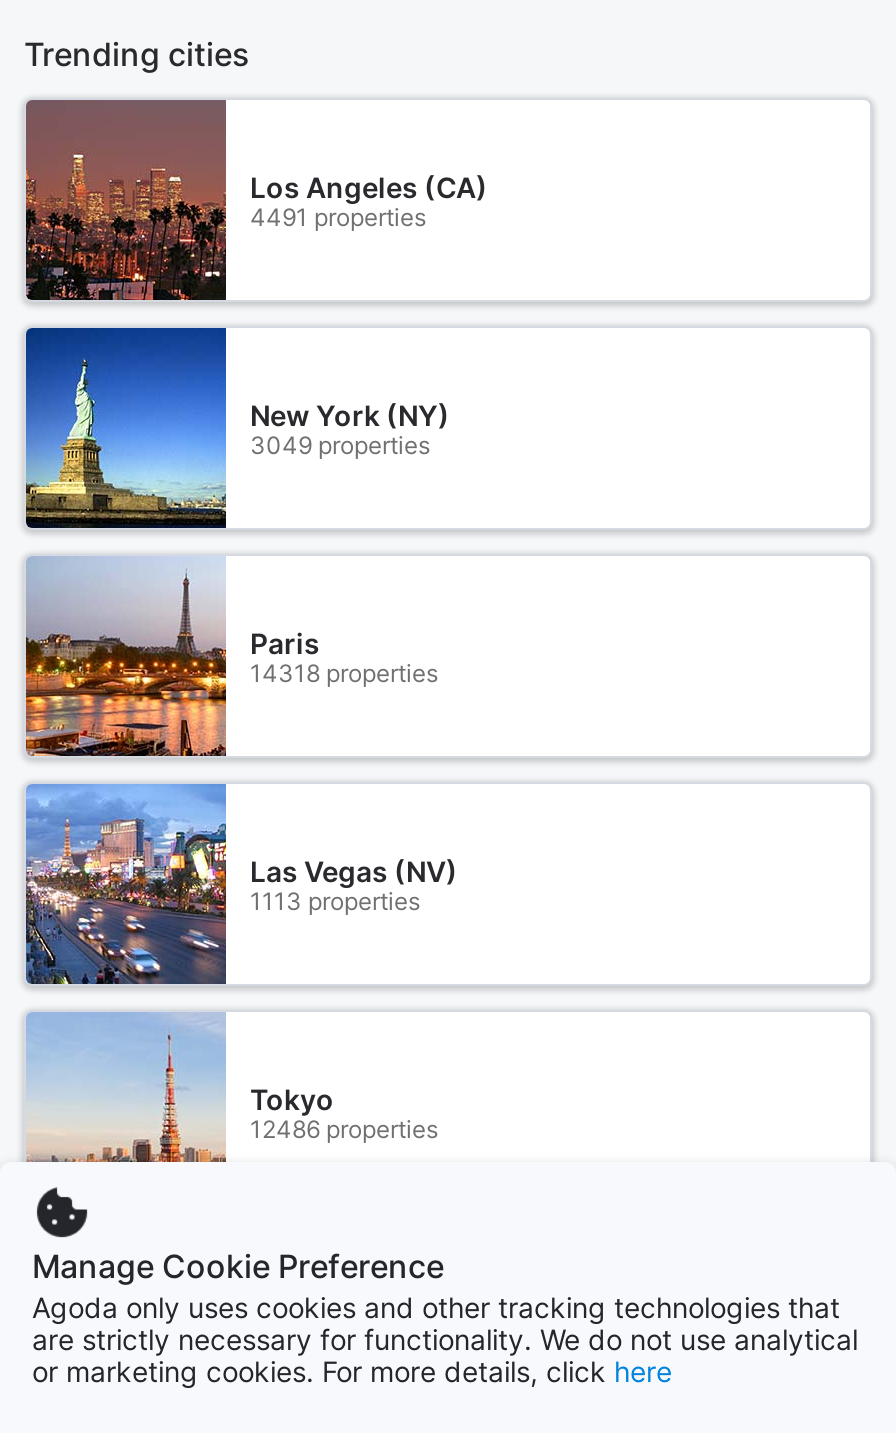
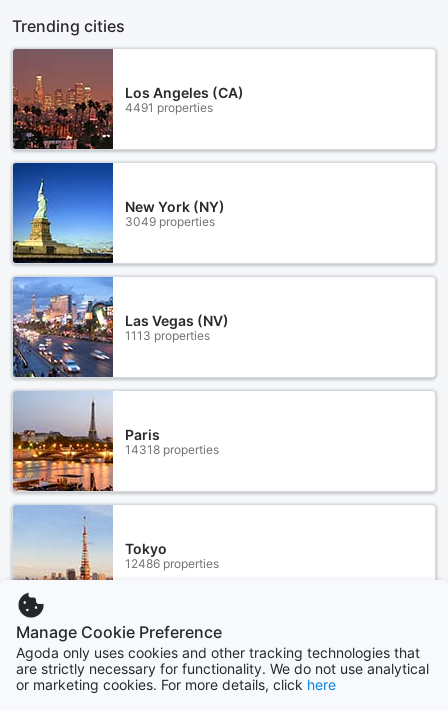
moved down: [image] | Paris | 14318 properties

moved up: [image] | Las Vegas (NV) | 1113 properties
